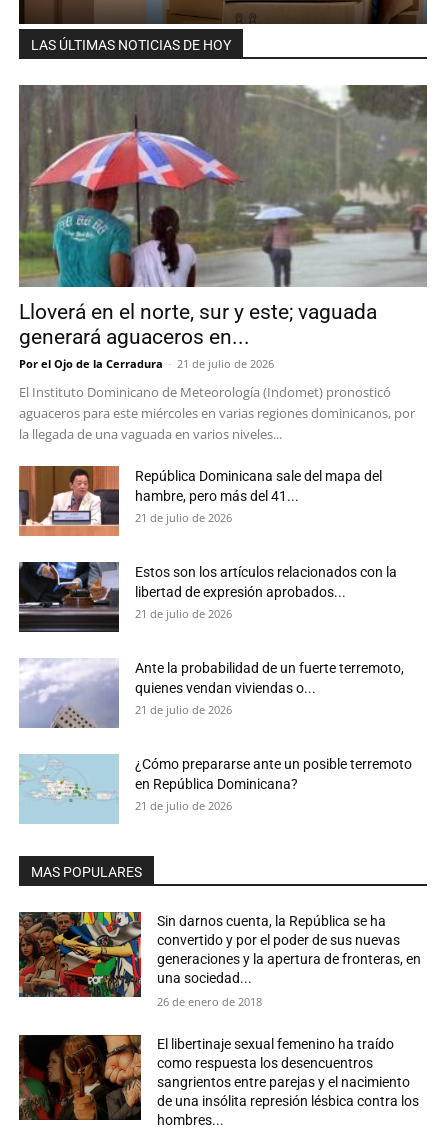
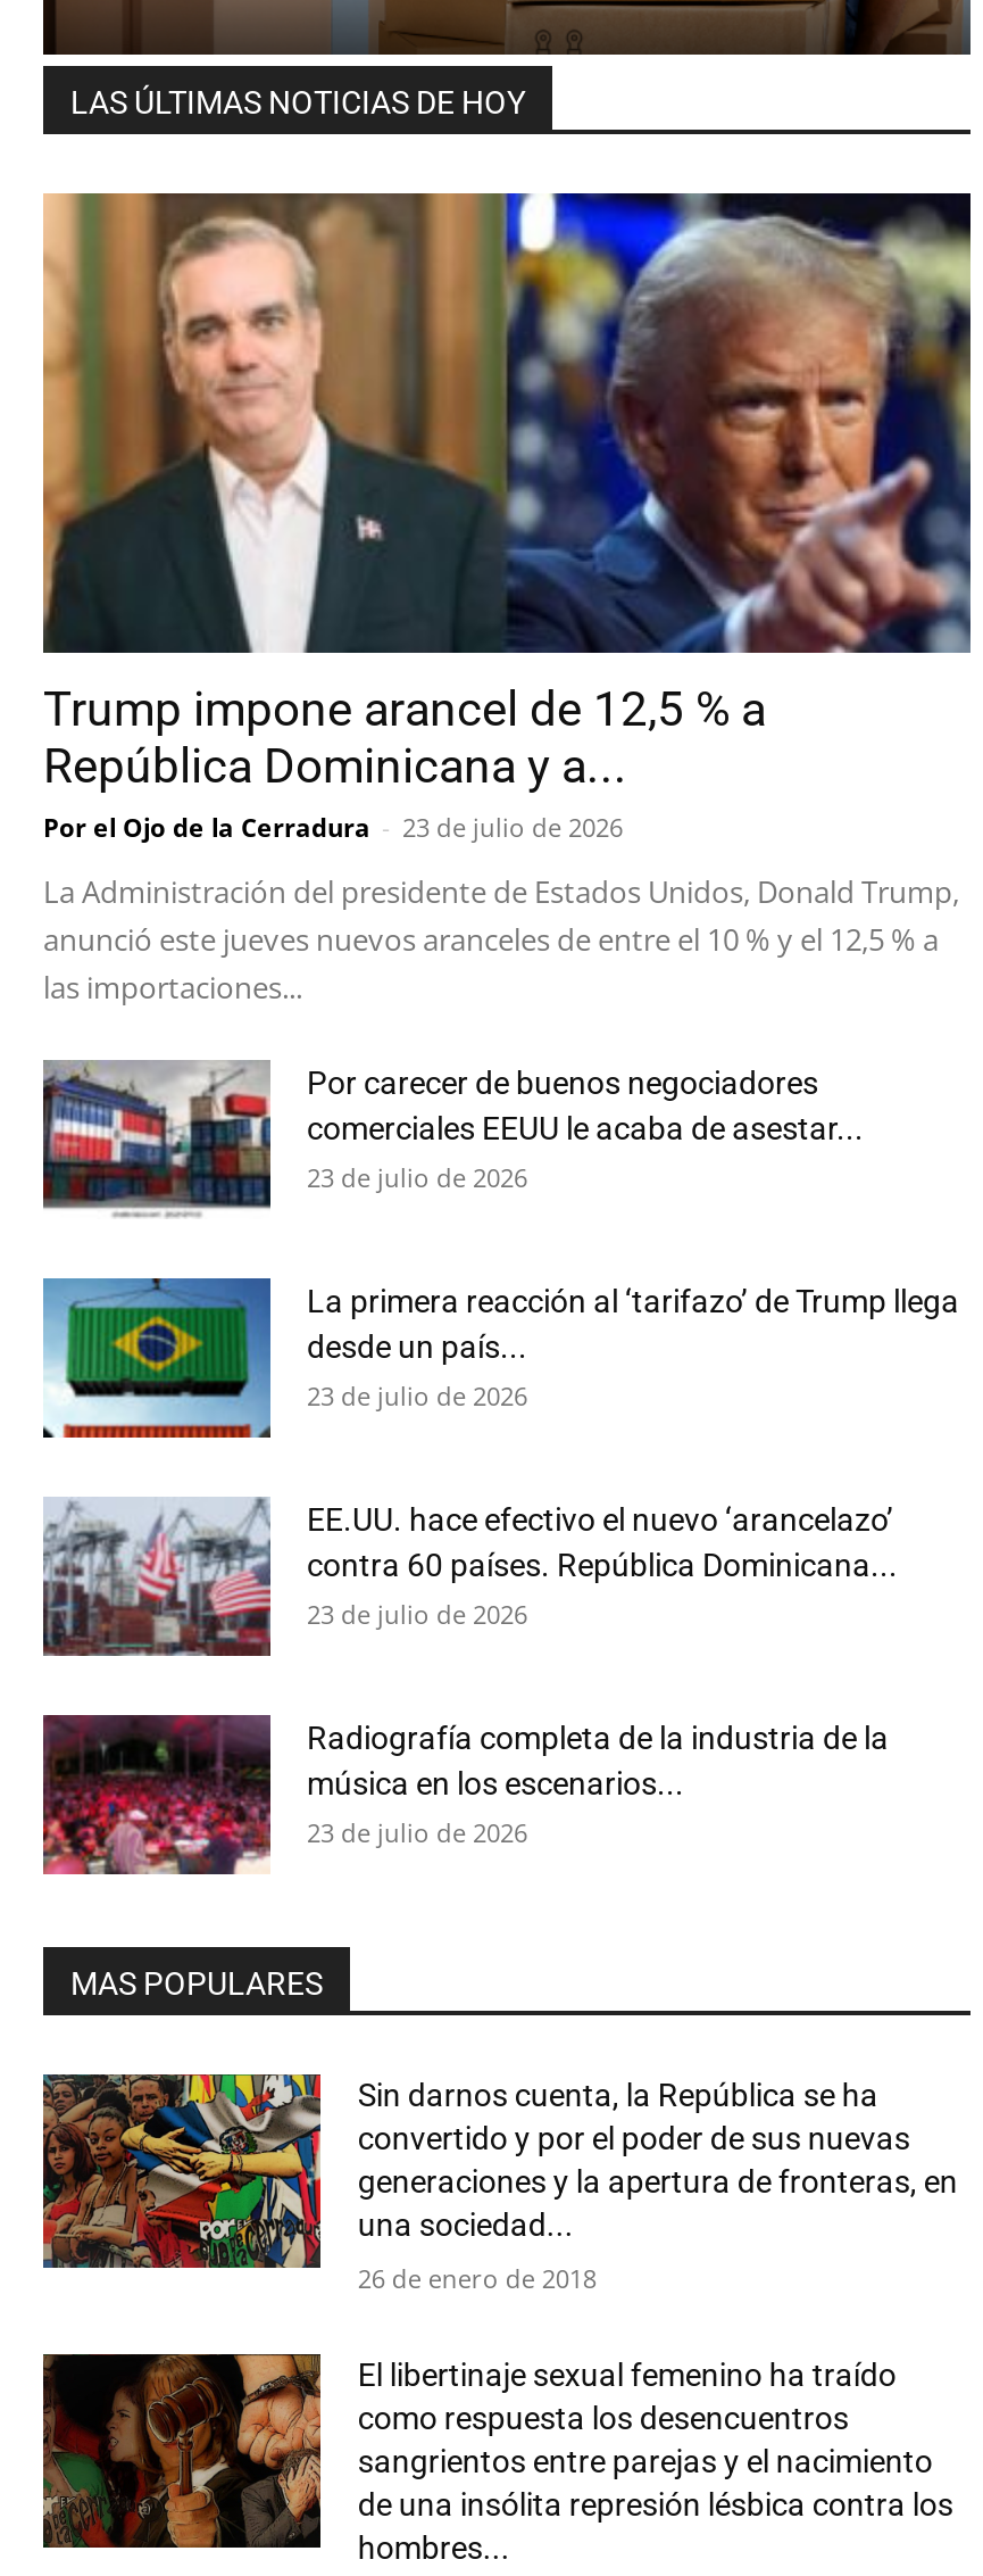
- [image]
- Lloverá en el norte, sur y este; vaguada
- generará aguaceros en...
- Por el Ojo de la Cerradura - 21 de julio de 2026
+ [image]
+ Trump impone arancel de 12,5 % a
+ República Dominicana y a...
+ Por el Ojo de la Cerradura - 23 de julio de 2026

- El Instituto Dominicano de Meteorología (Indomet) pronosticó
- aguaceros para este miércoles en varias regiones dominicanos, por
- la llegada de una vaguada en varios niveles...
+ La Administración del presidente de Estados Unidos, Donald Trump,
+ anunció este jueves nuevos aranceles de entre el 10 % y el 12,5 % a
+ las importaciones...

- [image]
- República Dominicana sale del mapa del
- hambre, pero más del 41...
- 21 de julio de 2026
+ [image]
+ Por carecer de buenos negociadores
+ comerciales EEUU le acaba de asestar...
+ 23 de julio de 2026

- [image]
- Estos son los artículos relacionados con la
- libertad de expresión aprobados...
- 21 de julio de 2026
+ [image]
+ La primera reacción al ‘tarifazo’ de Trump llega
+ desde un país...
+ 23 de julio de 2026

- [image]
- Ante la probabilidad de un fuerte terremoto,
- quienes vendan viviendas o...
- 21 de julio de 2026
+ [image]
+ EE.UU. hace efectivo el nuevo ‘arancelazo’
+ contra 60 países. República Dominicana...
+ 23 de julio de 2026

- [image]
- ¿Cómo prepararse ante un posible terremoto
- en República Dominicana?
- 21 de julio de 2026
+ [image]
+ Radiografía completa de la industria de la
+ música en los escenarios...
+ 23 de julio de 2026
